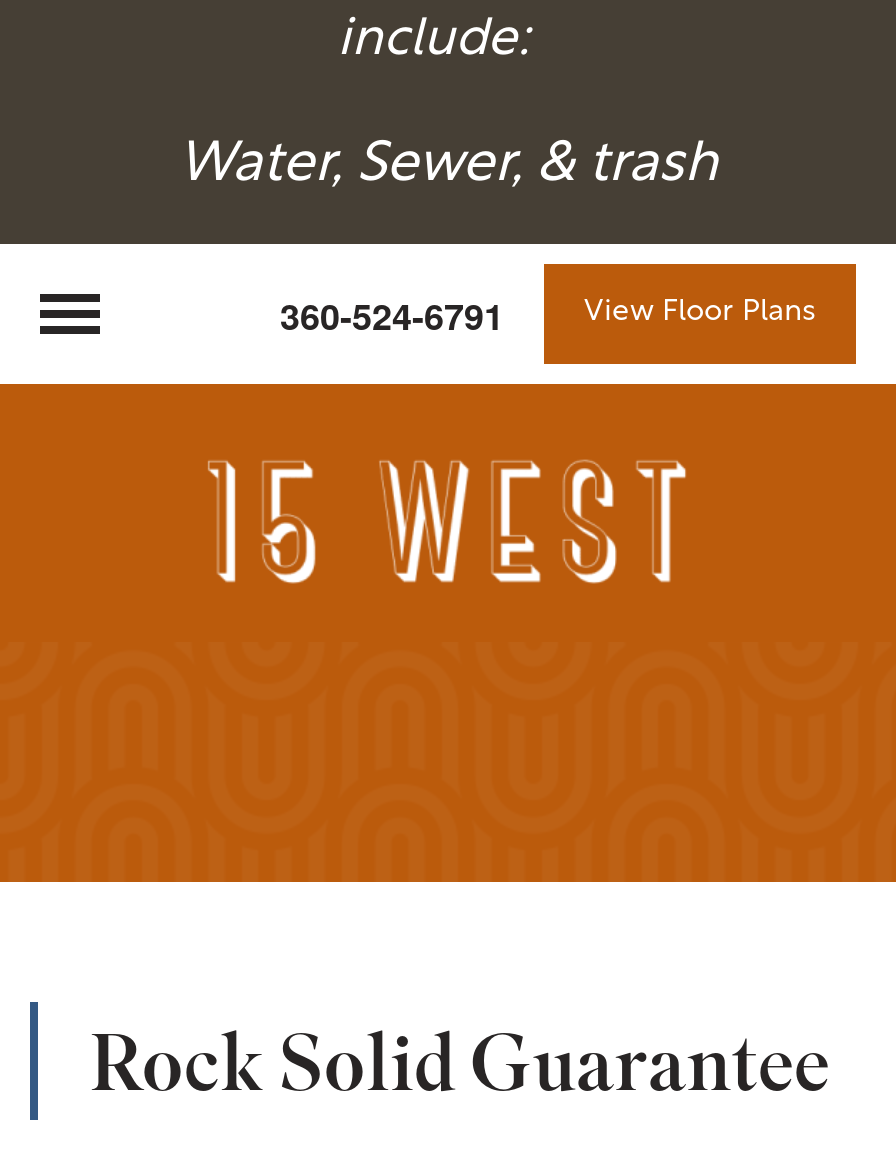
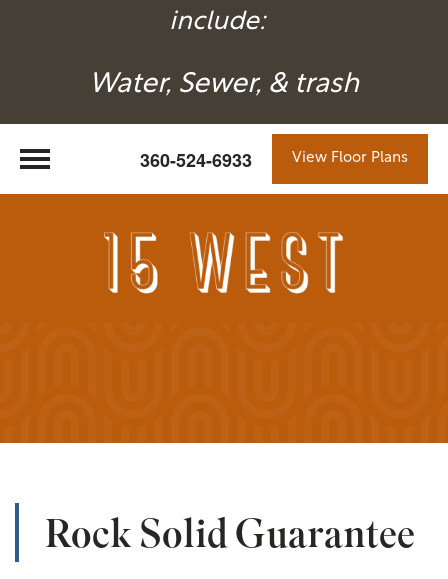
- 360-524-6791
+ 360-524-6933
